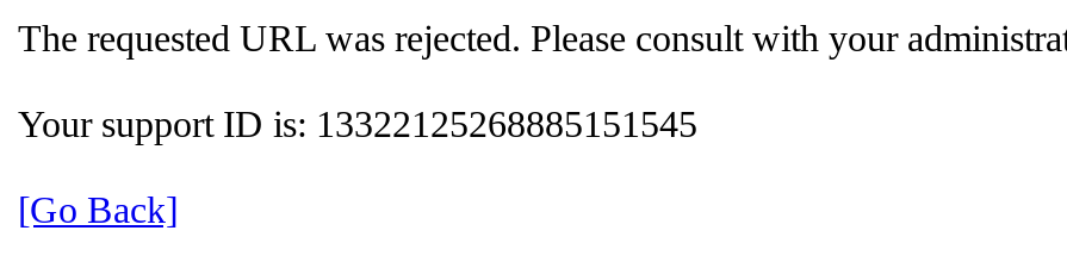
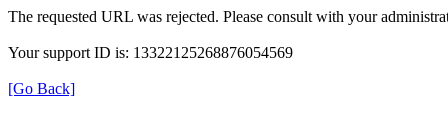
- Your support ID is: 13322125268885151545
+ Your support ID is: 13322125268876054569
